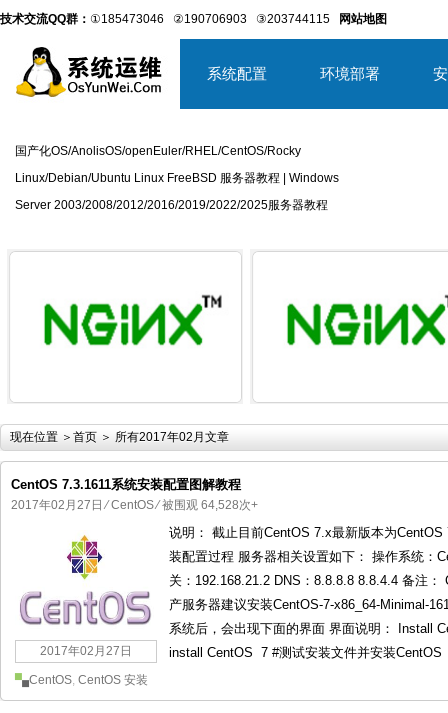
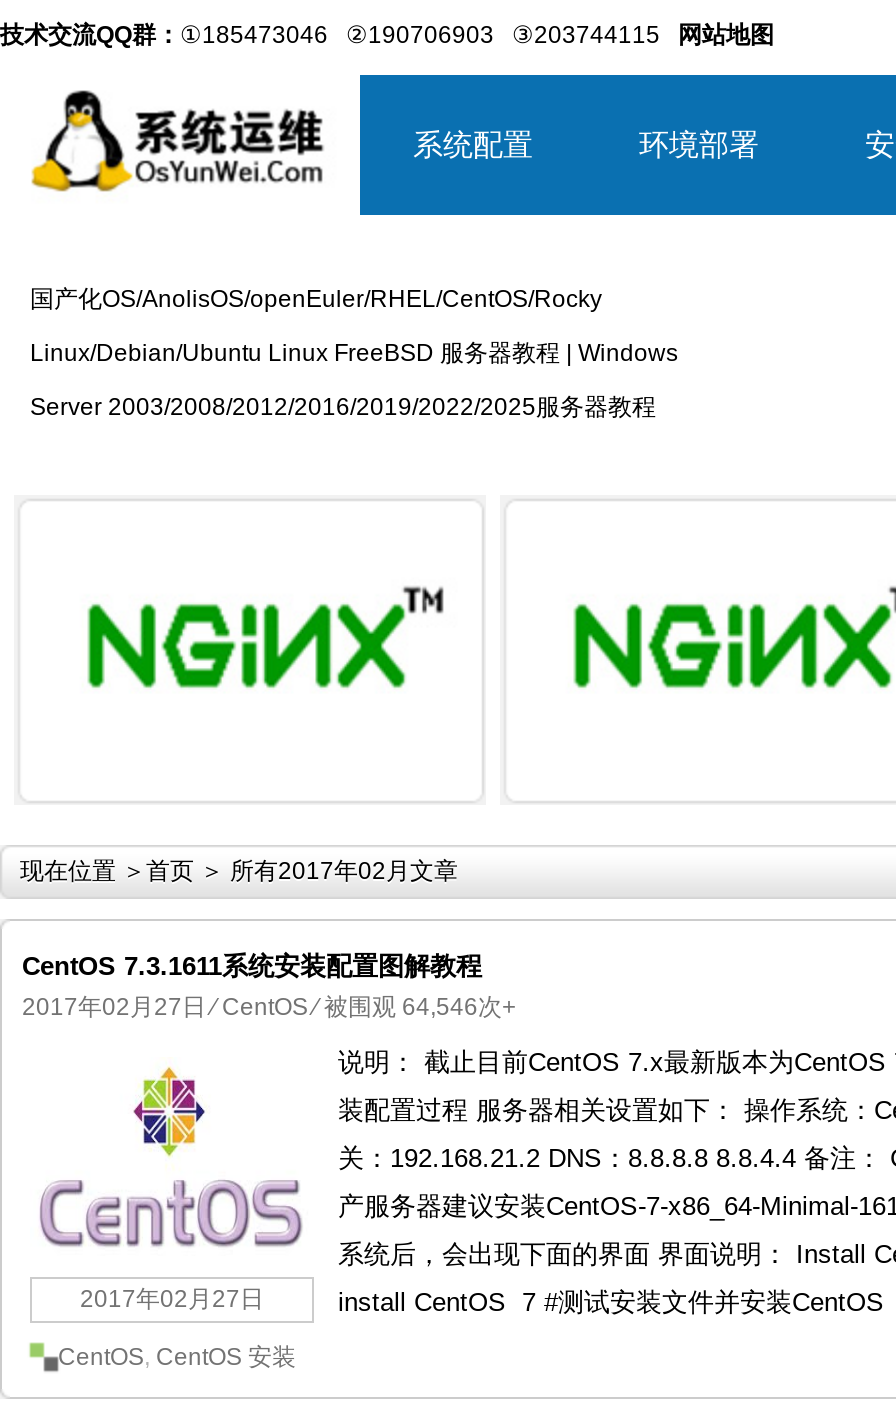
- 2017年02月27日 ⁄CentOS⁄ 被围观 64,528次+
+ 2017年02月27日 ⁄CentOS⁄ 被围观 64,546次+
